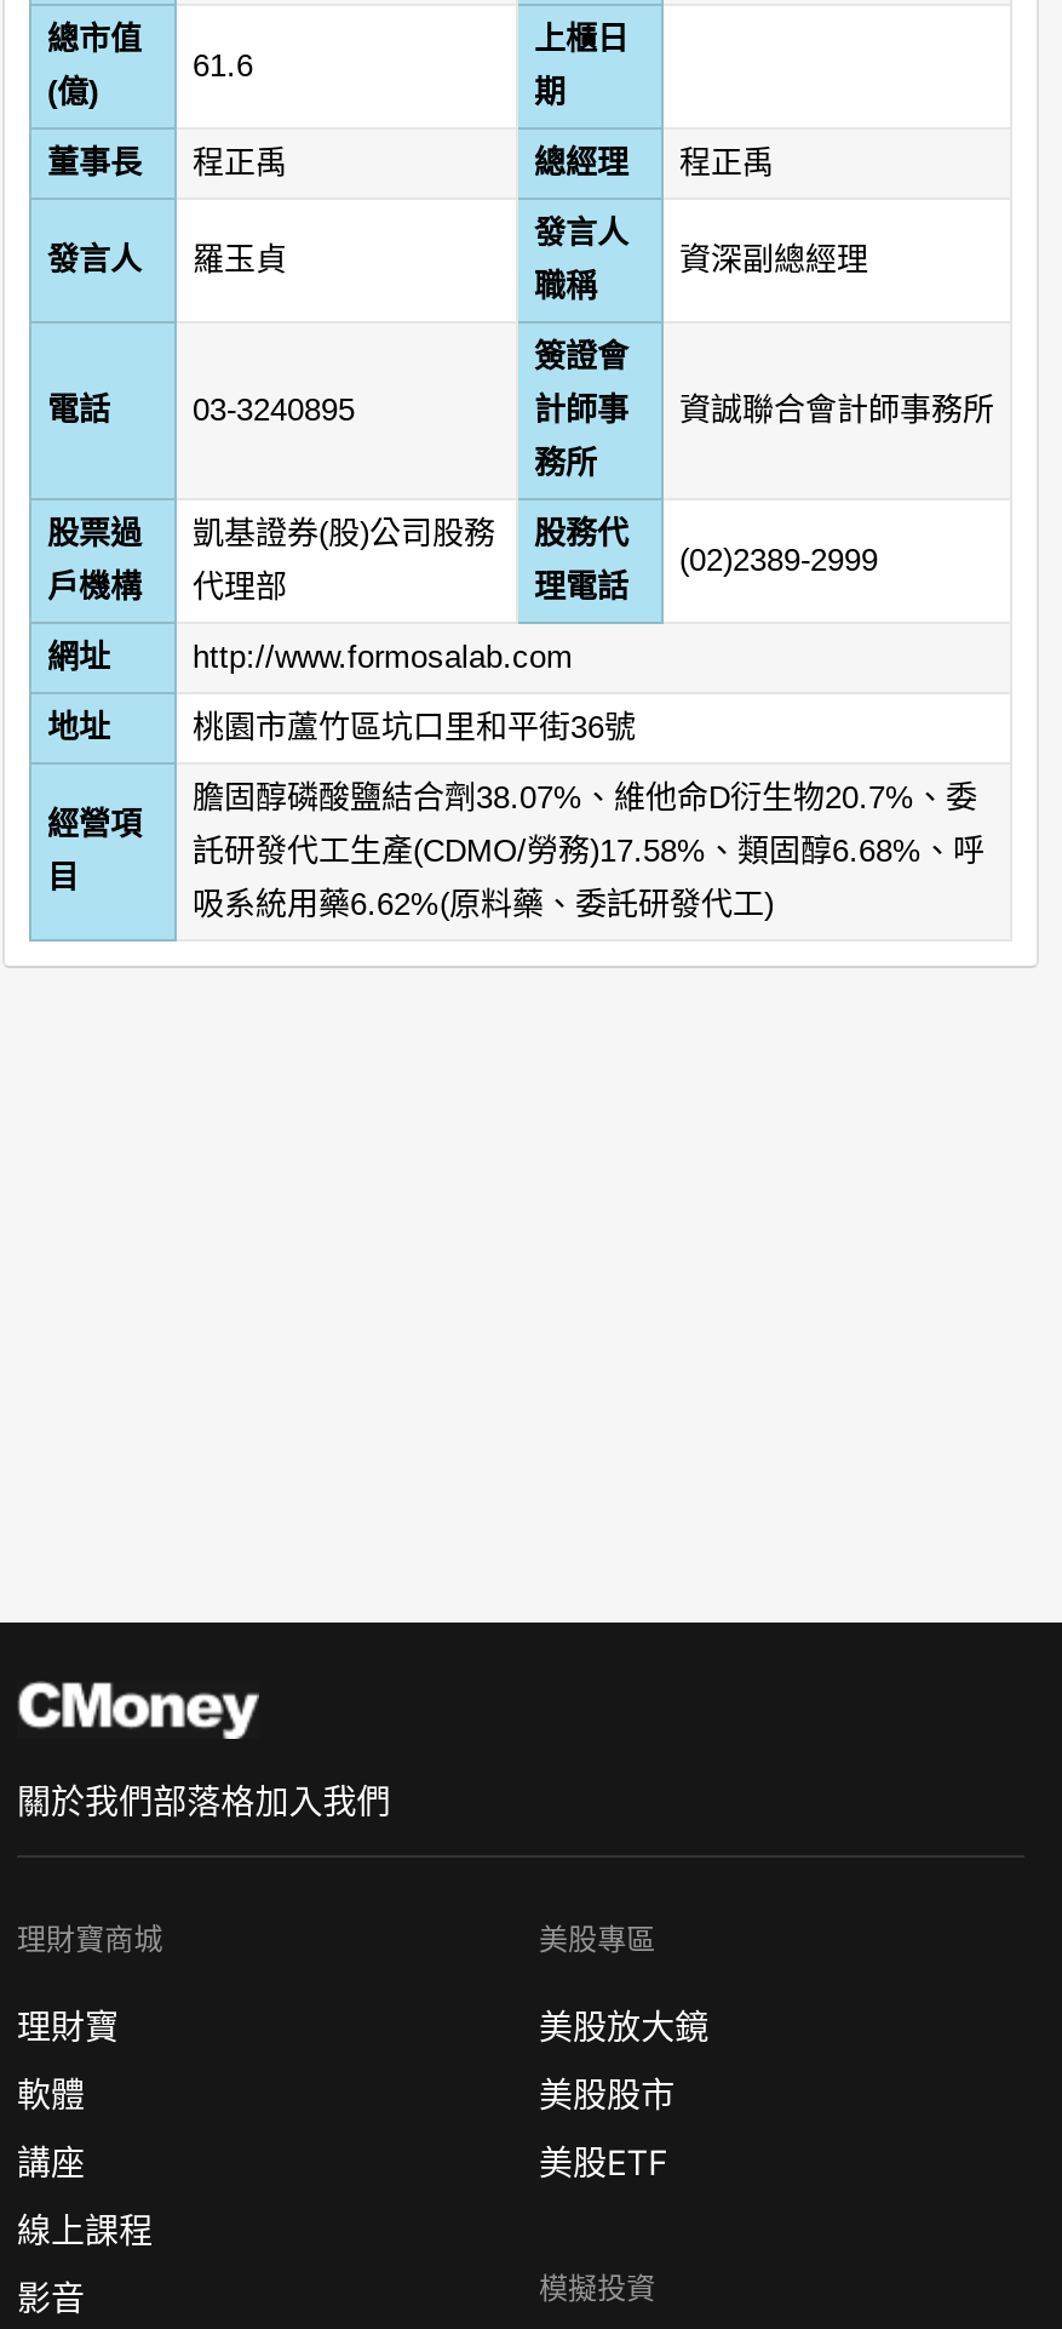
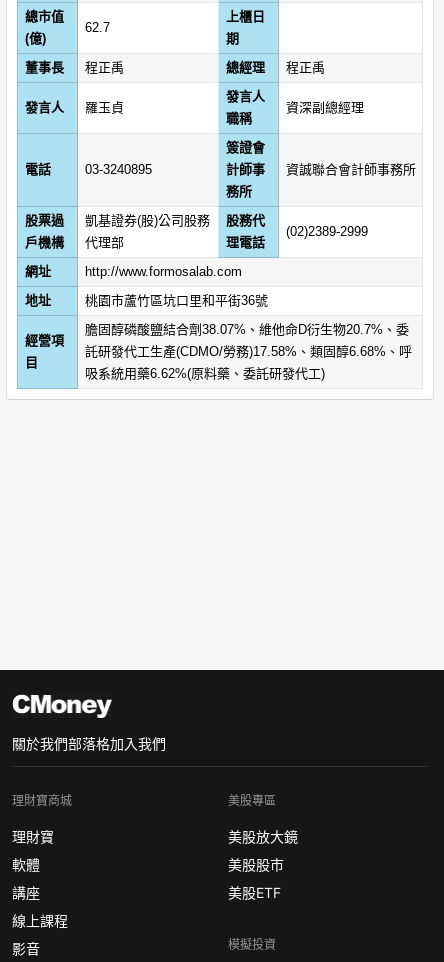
- 61.6
+ 62.7
